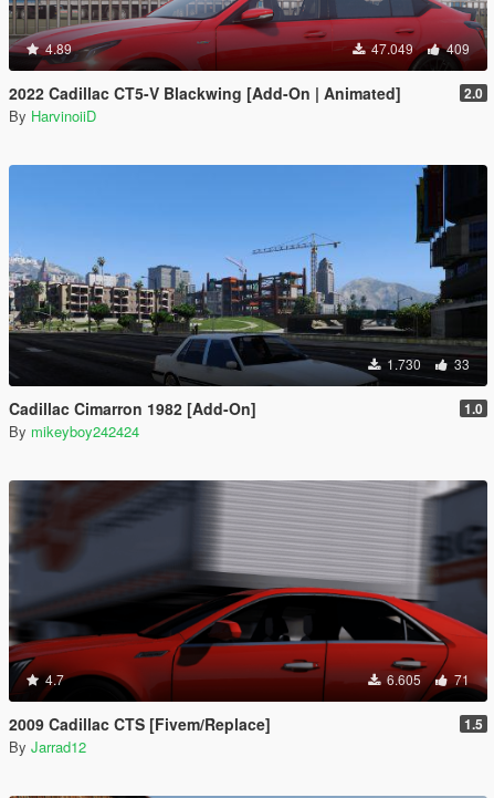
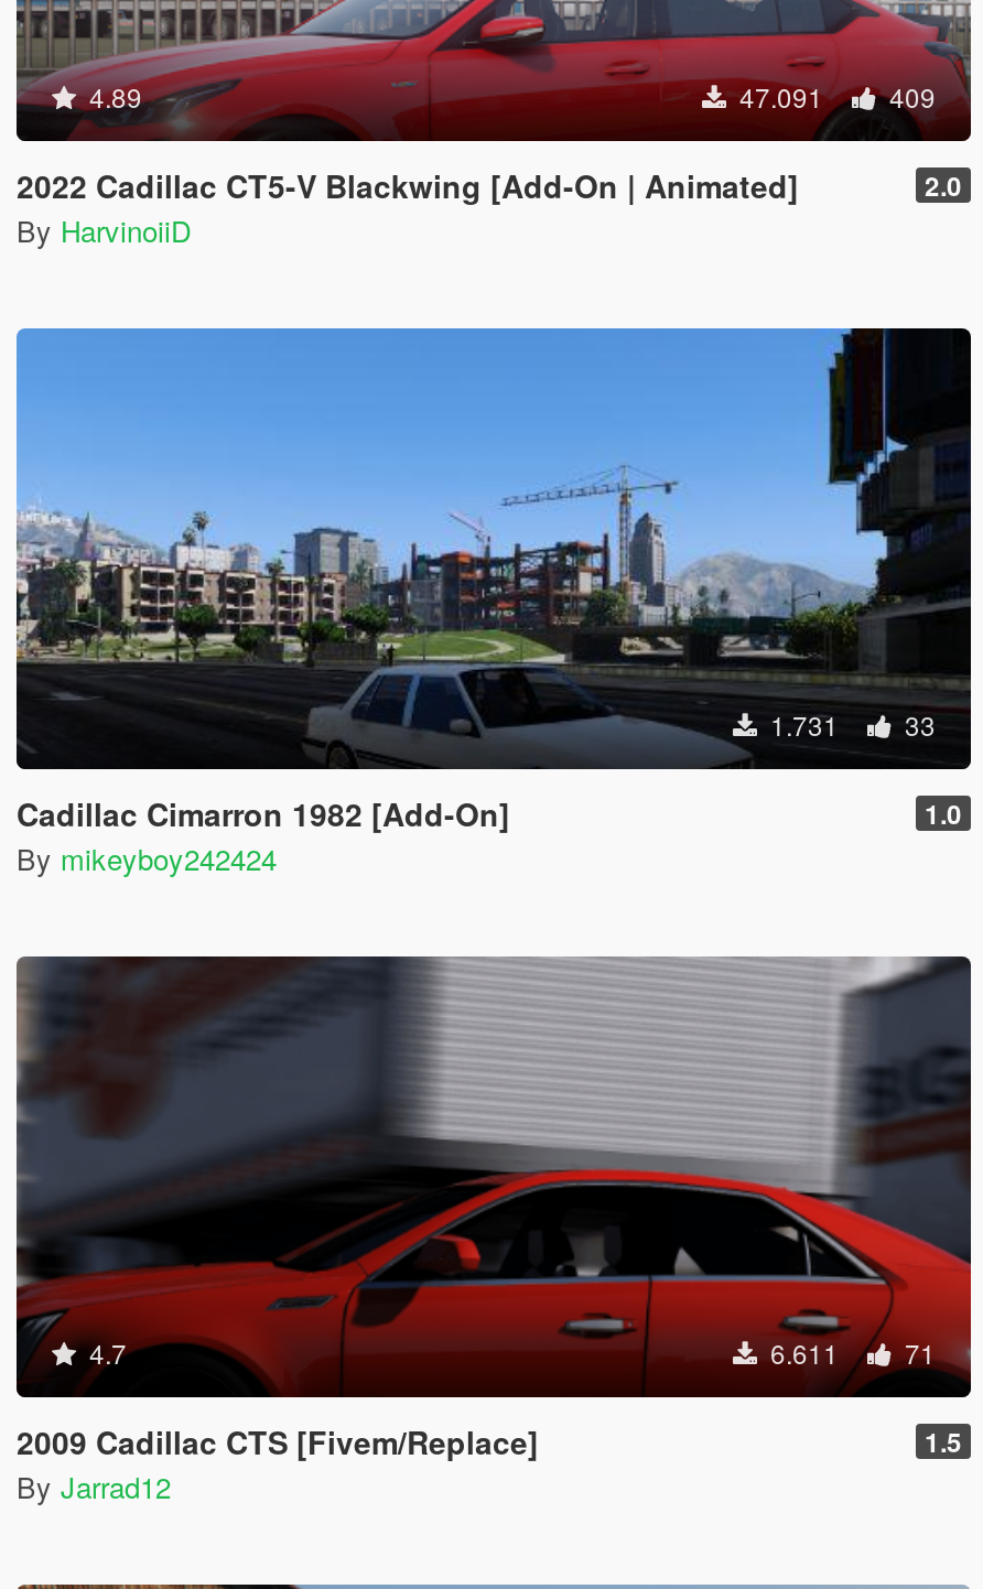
- 47.049 409
+ 47.091 409

- 1.730 33
+ 1.731 33

- 6.605 71
+ 6.611 71
